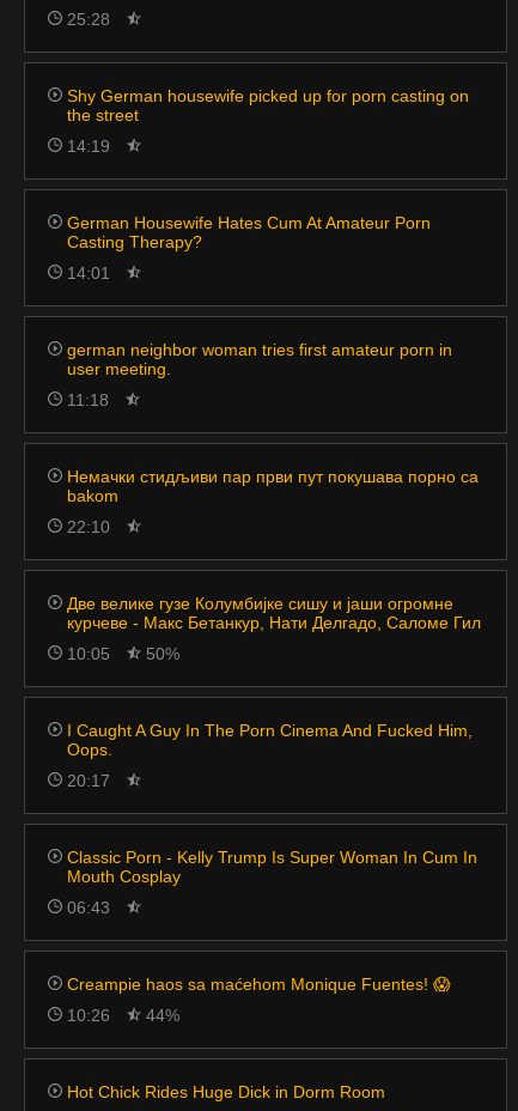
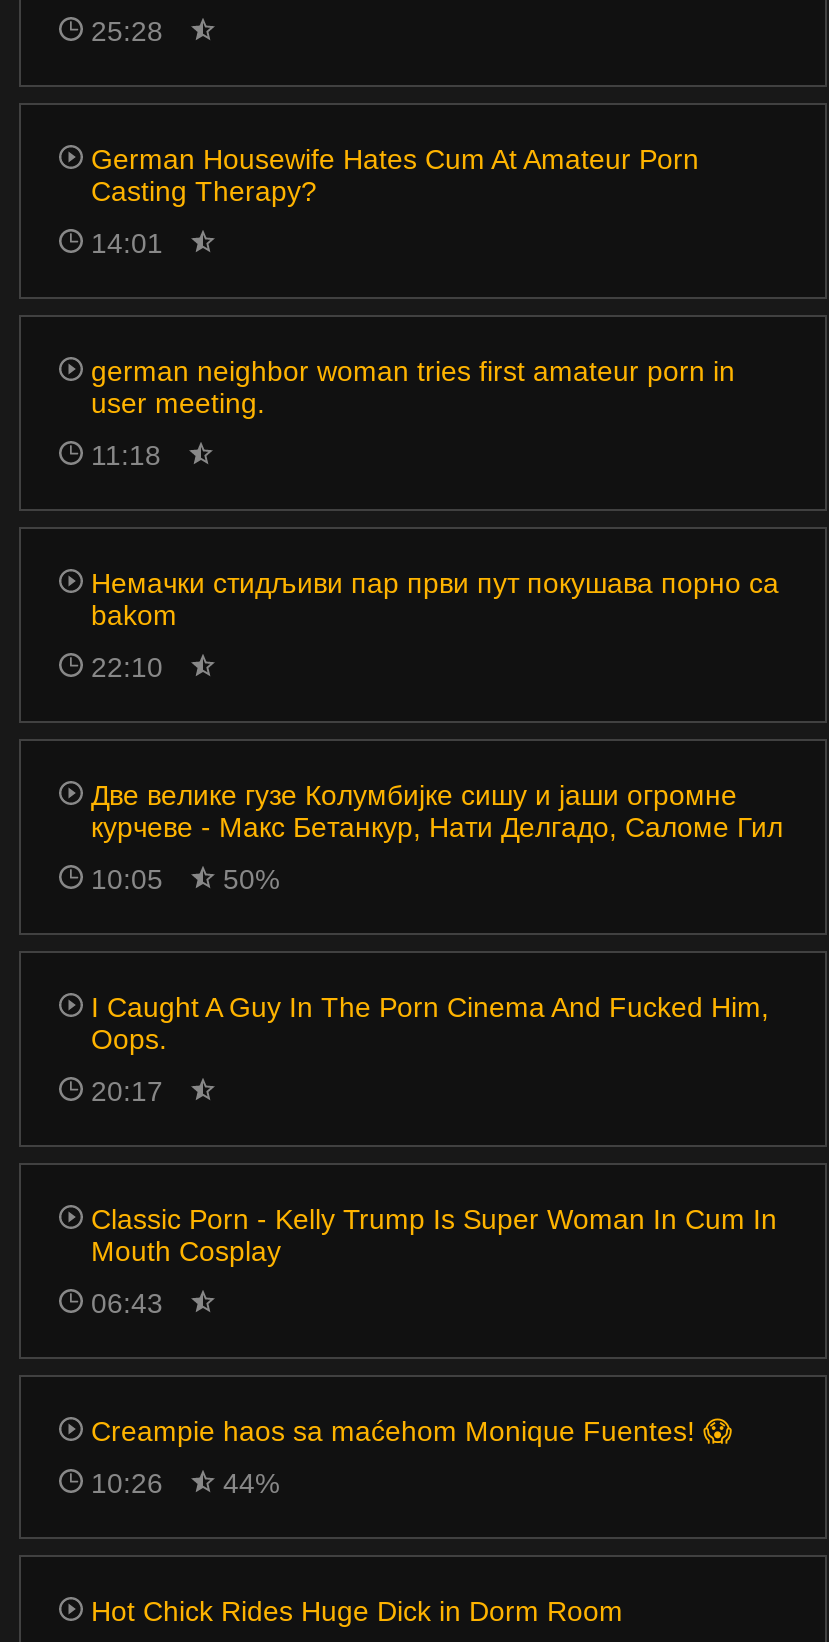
- Shy German housewife picked up for porn casting on
- the street
- 14:19
